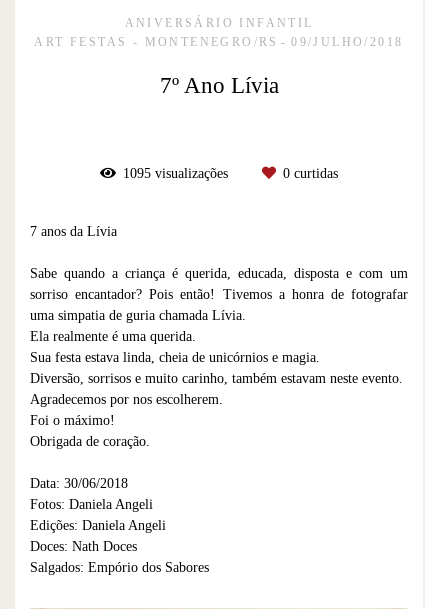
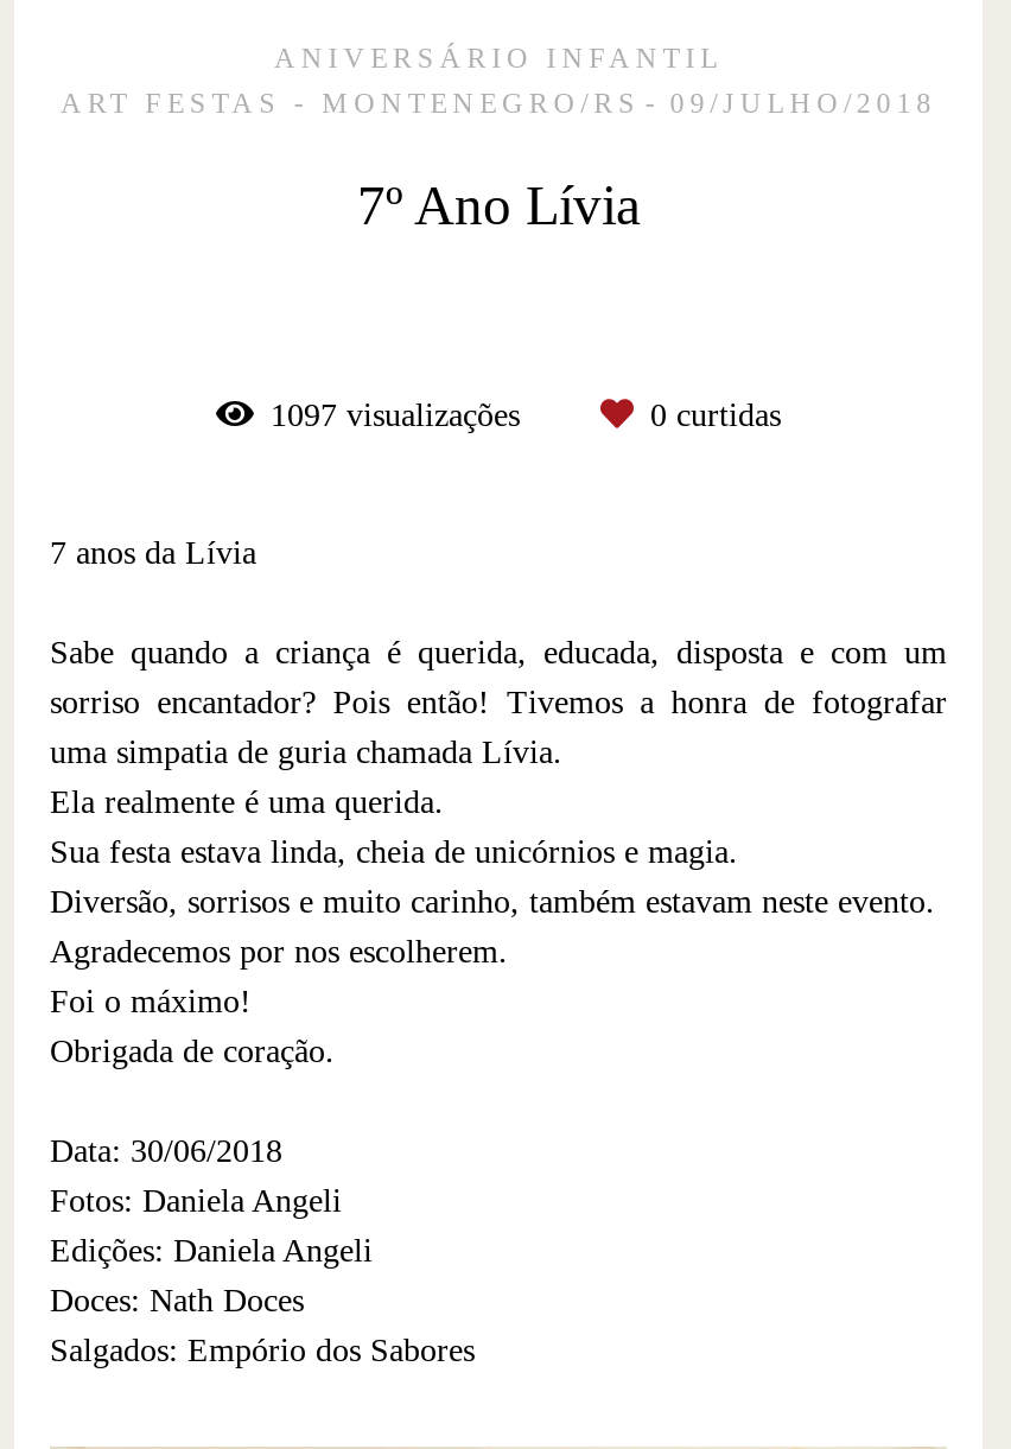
- 1095 visualizações
+ 1097 visualizações
